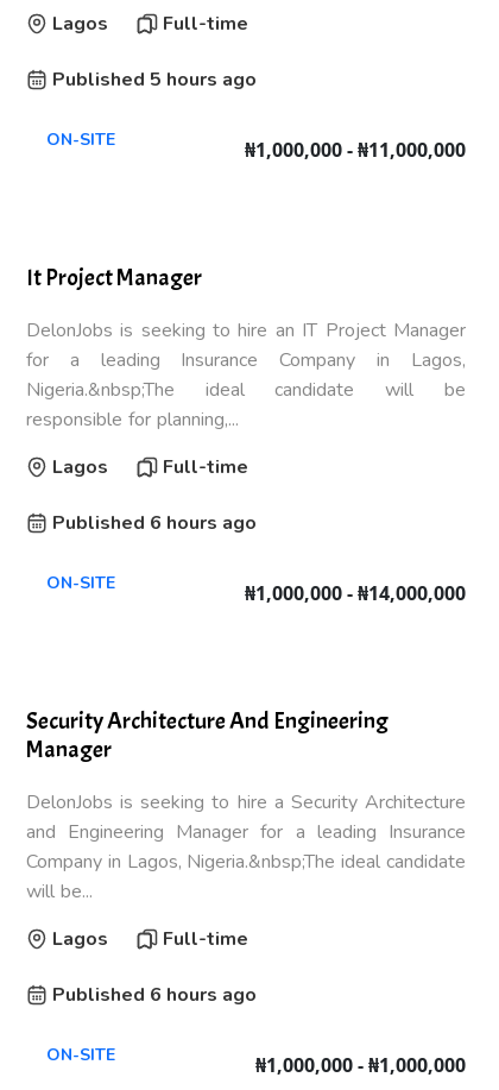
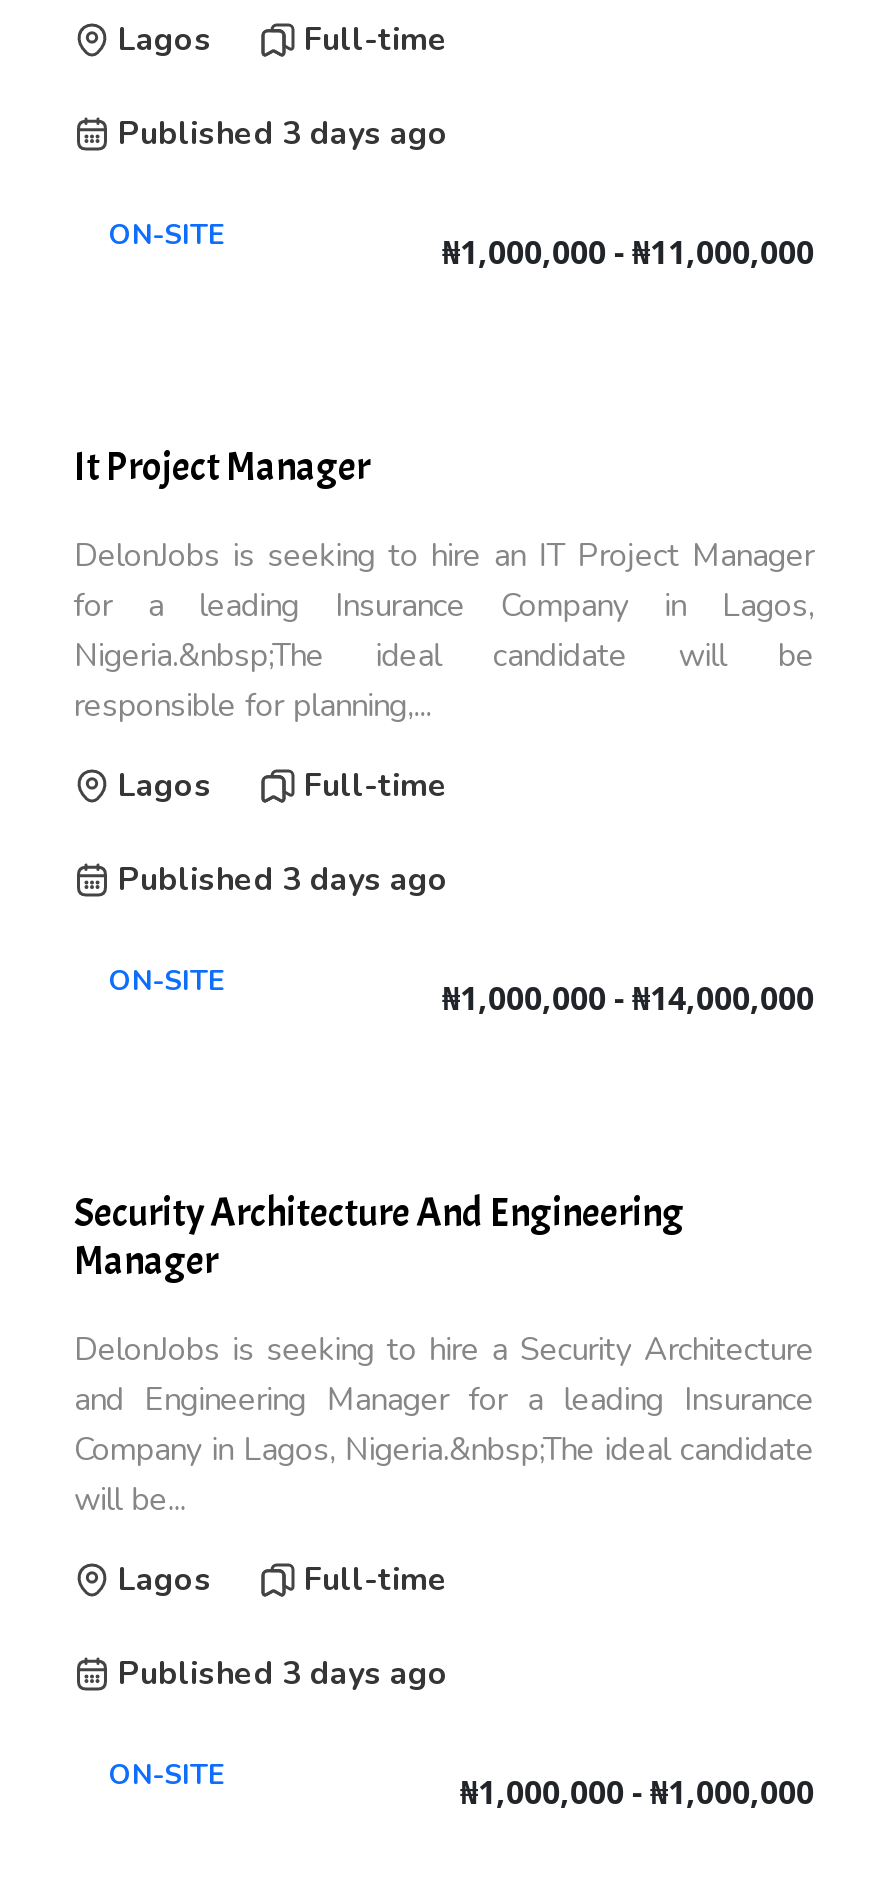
- Published 5 hours ago
+ Published 3 days ago

- Published 6 hours ago
+ Published 3 days ago

- Published 6 hours ago
+ Published 3 days ago
